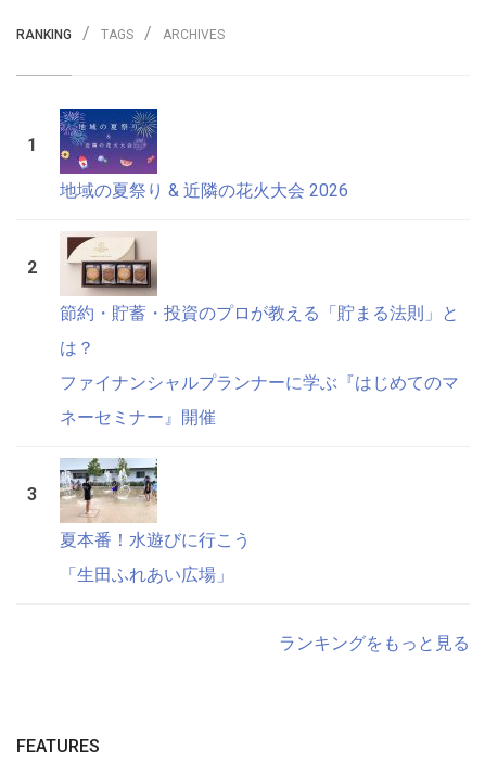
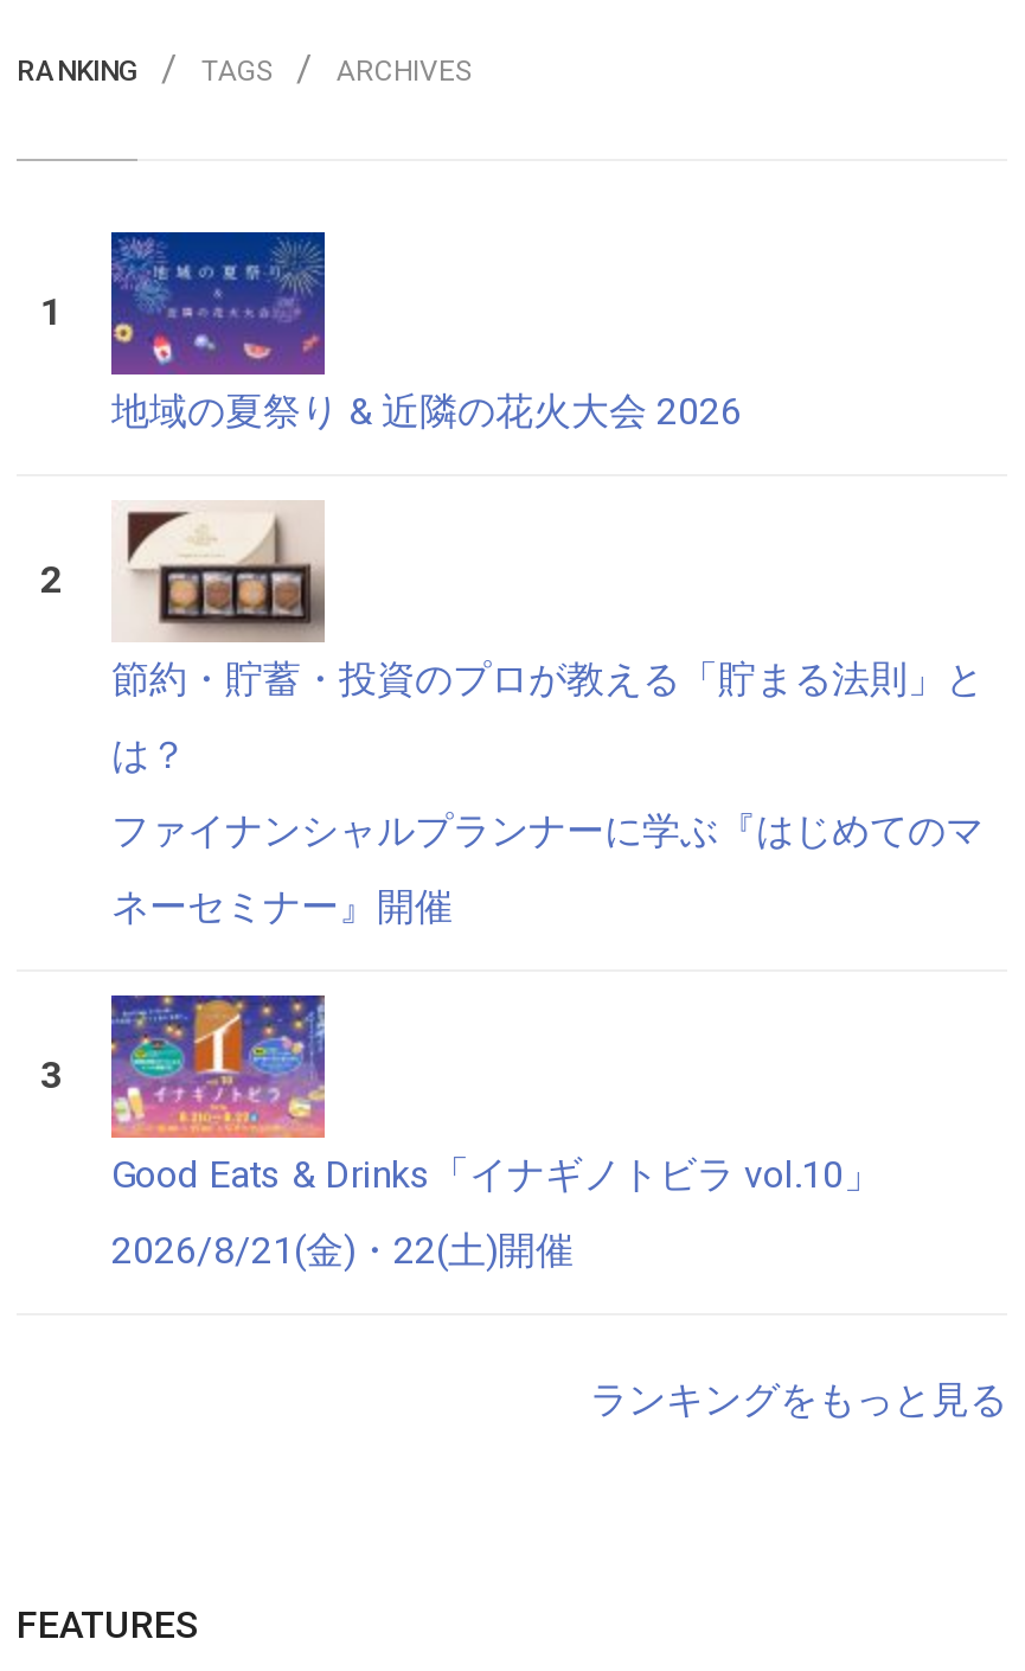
- [image]
- 夏本番！水遊びに行こう
+ [image]
+ Good Eats & Drinks「イナギノトビラ vol.10」

- 「生田ふれあい広場」
+ 2026/8/21(金)・22(土)開催
